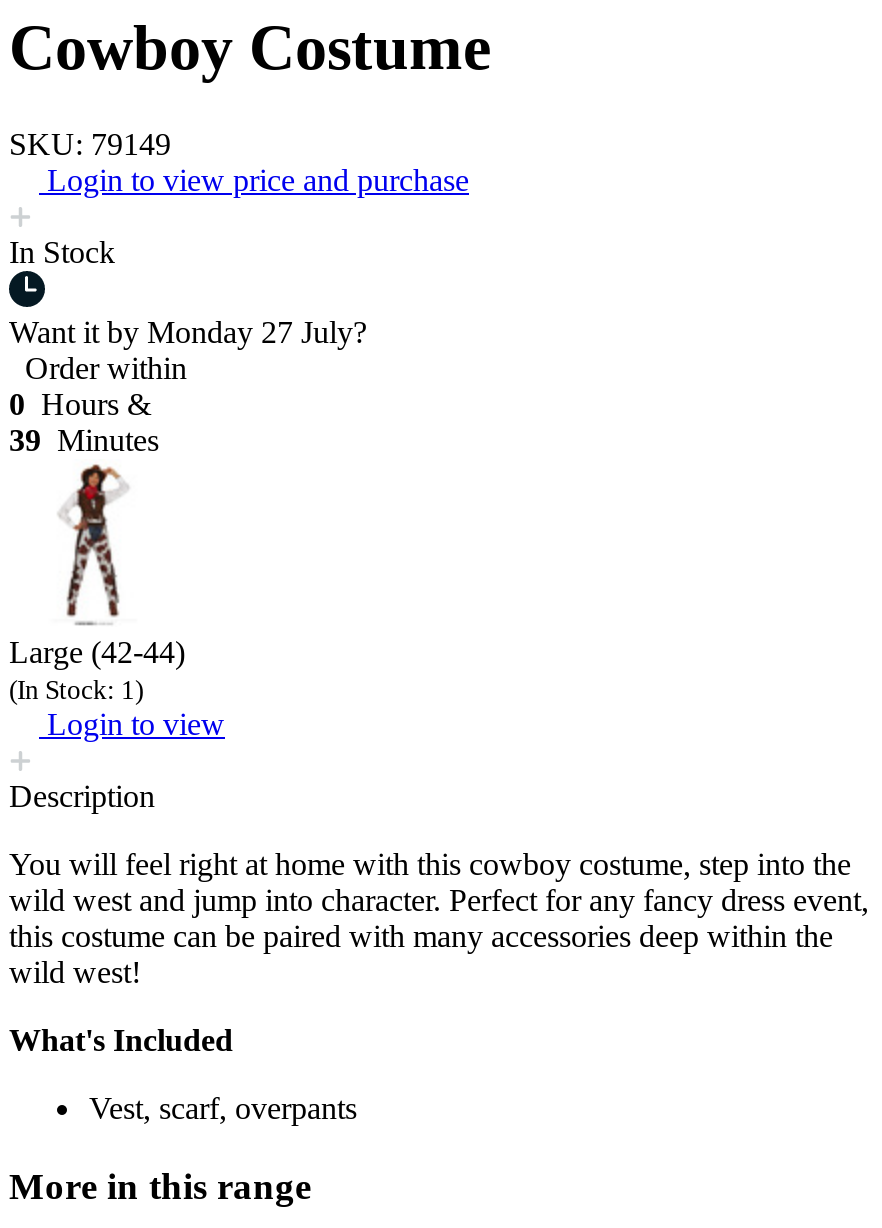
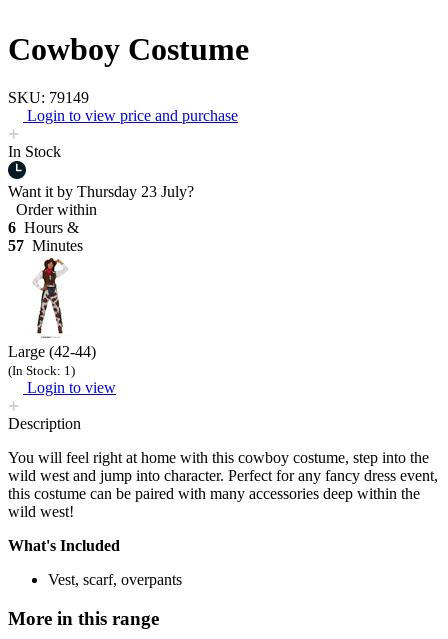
- Want it by Monday 27 July?
+ Want it by Thursday 23 July?

- 0 Hours &
+ 6 Hours &

- 39 Minutes
+ 57 Minutes
